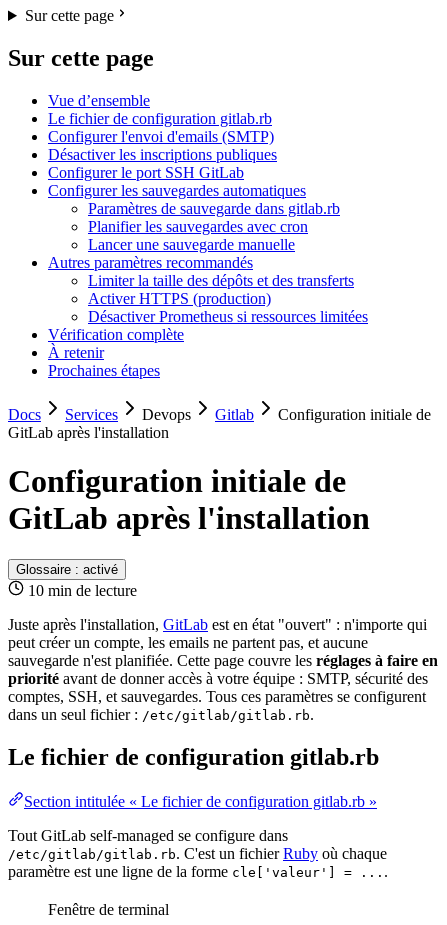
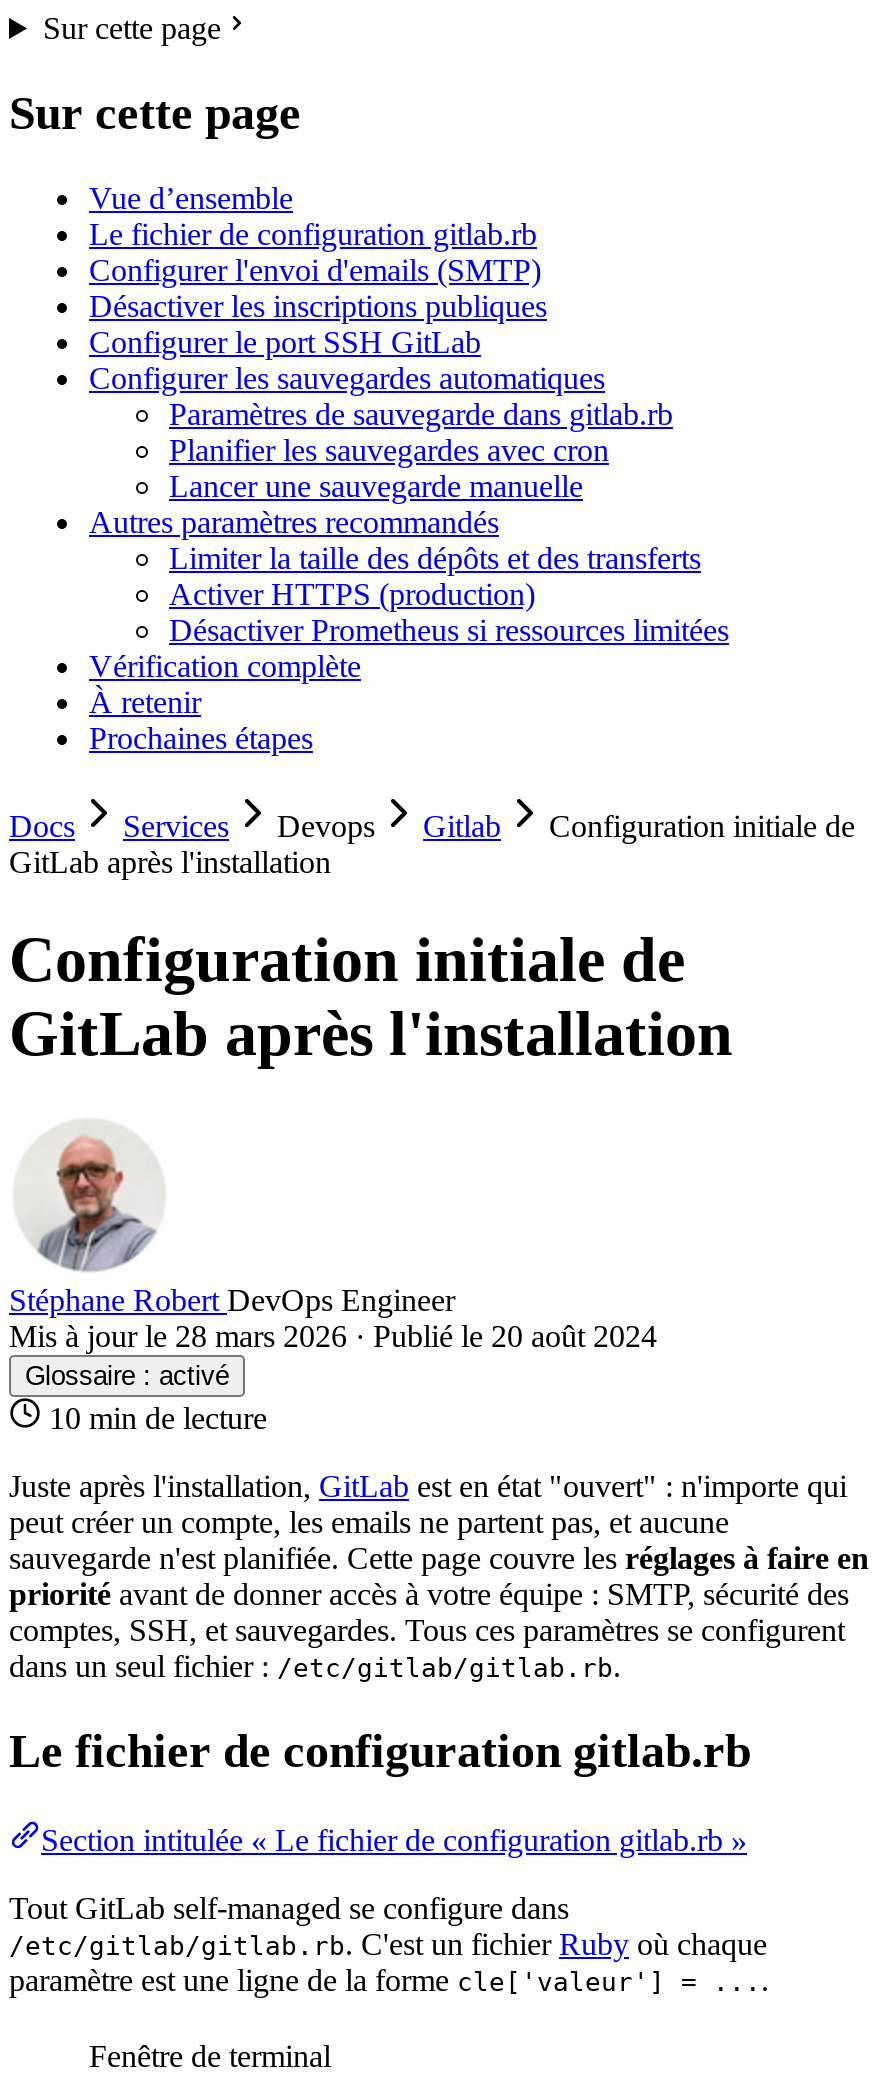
+ [image]
+ Stéphane Robert DevOps Engineer
+ Mis à jour le 28 mars 2026 · Publié le 20 août 2024
